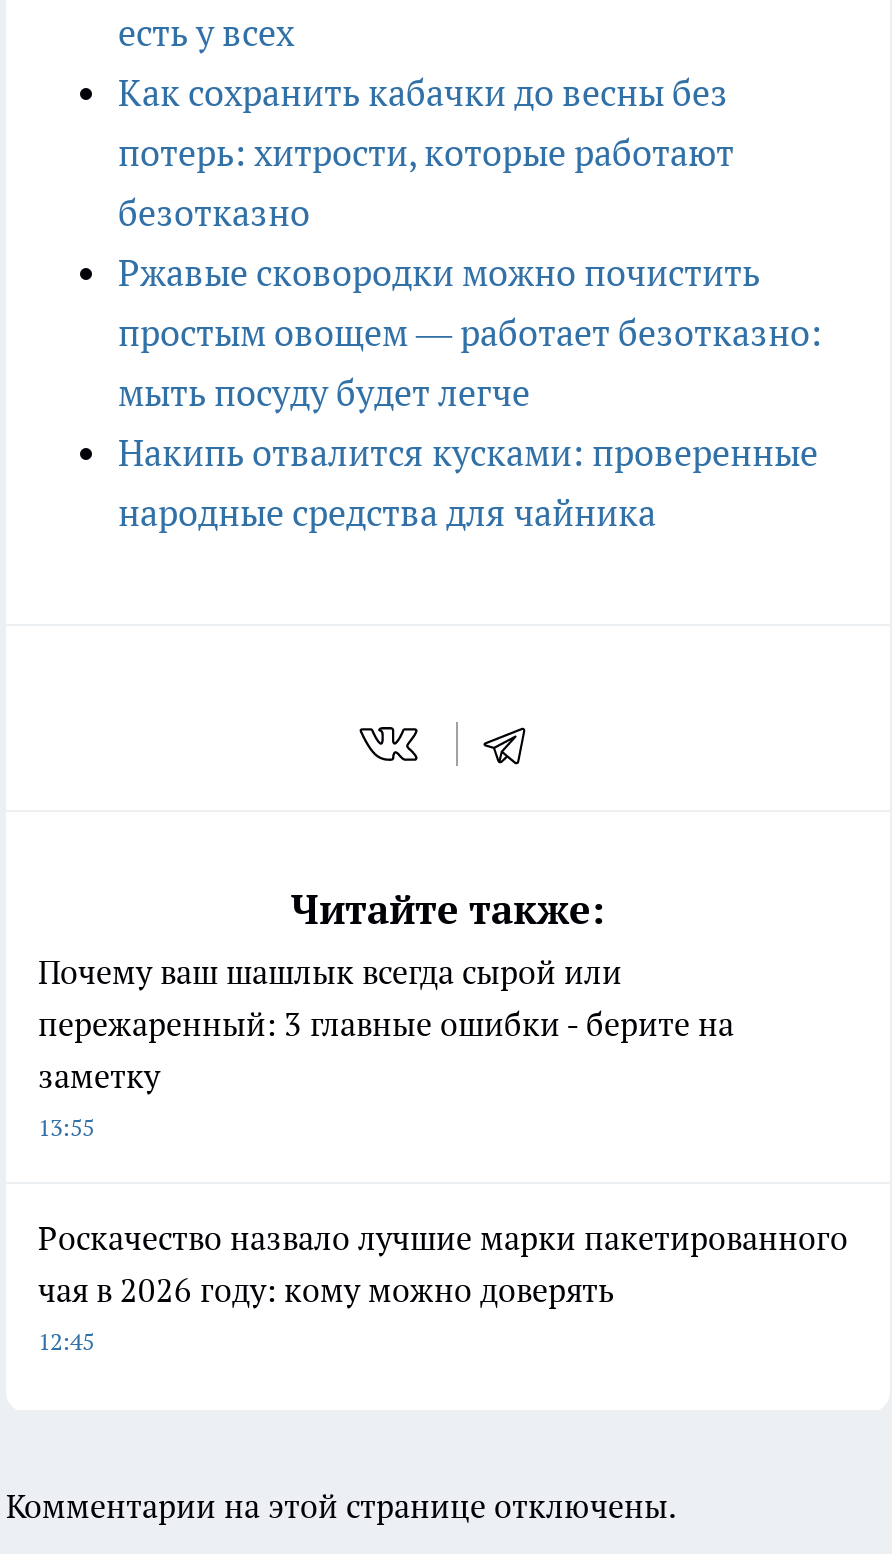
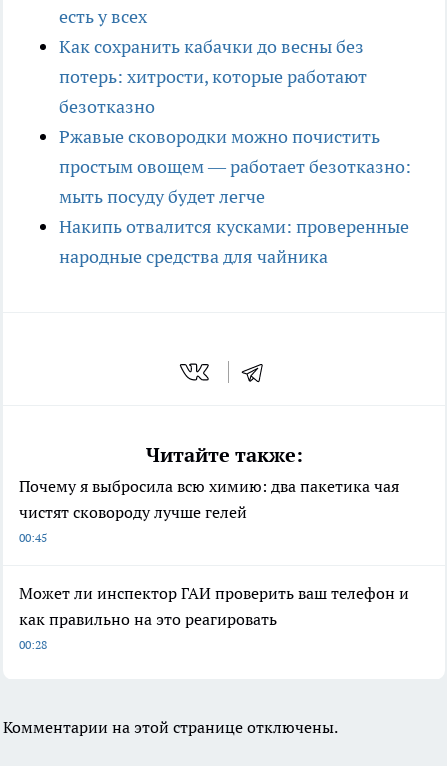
- Почему ваш шашлык всегда сырой или
- пережаренный: 3 главные ошибки - берите на
- заметку
- 13:55
+ Почему я выбросила всю химию: два пакетика чая
+ чистят сковороду лучше гелей
+ 00:45

- Роскачество назвало лучшие марки пакетированного
- чая в 2026 году: кому можно доверять
- 12:45
+ Может ли инспектор ГАИ проверить ваш телефон и
+ как правильно на это реагировать
+ 00:28
